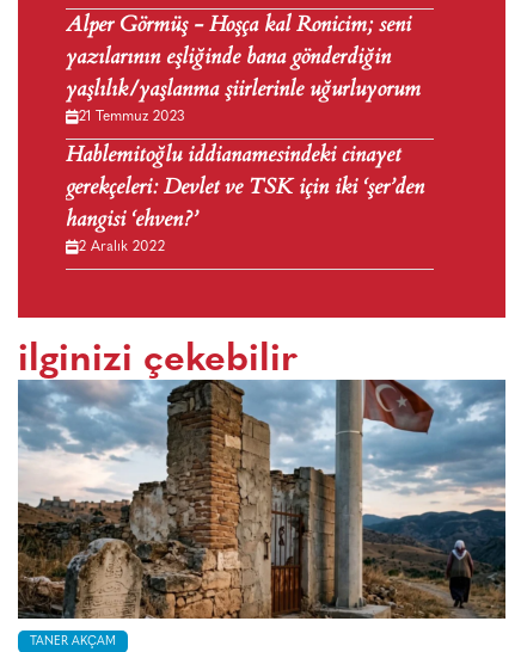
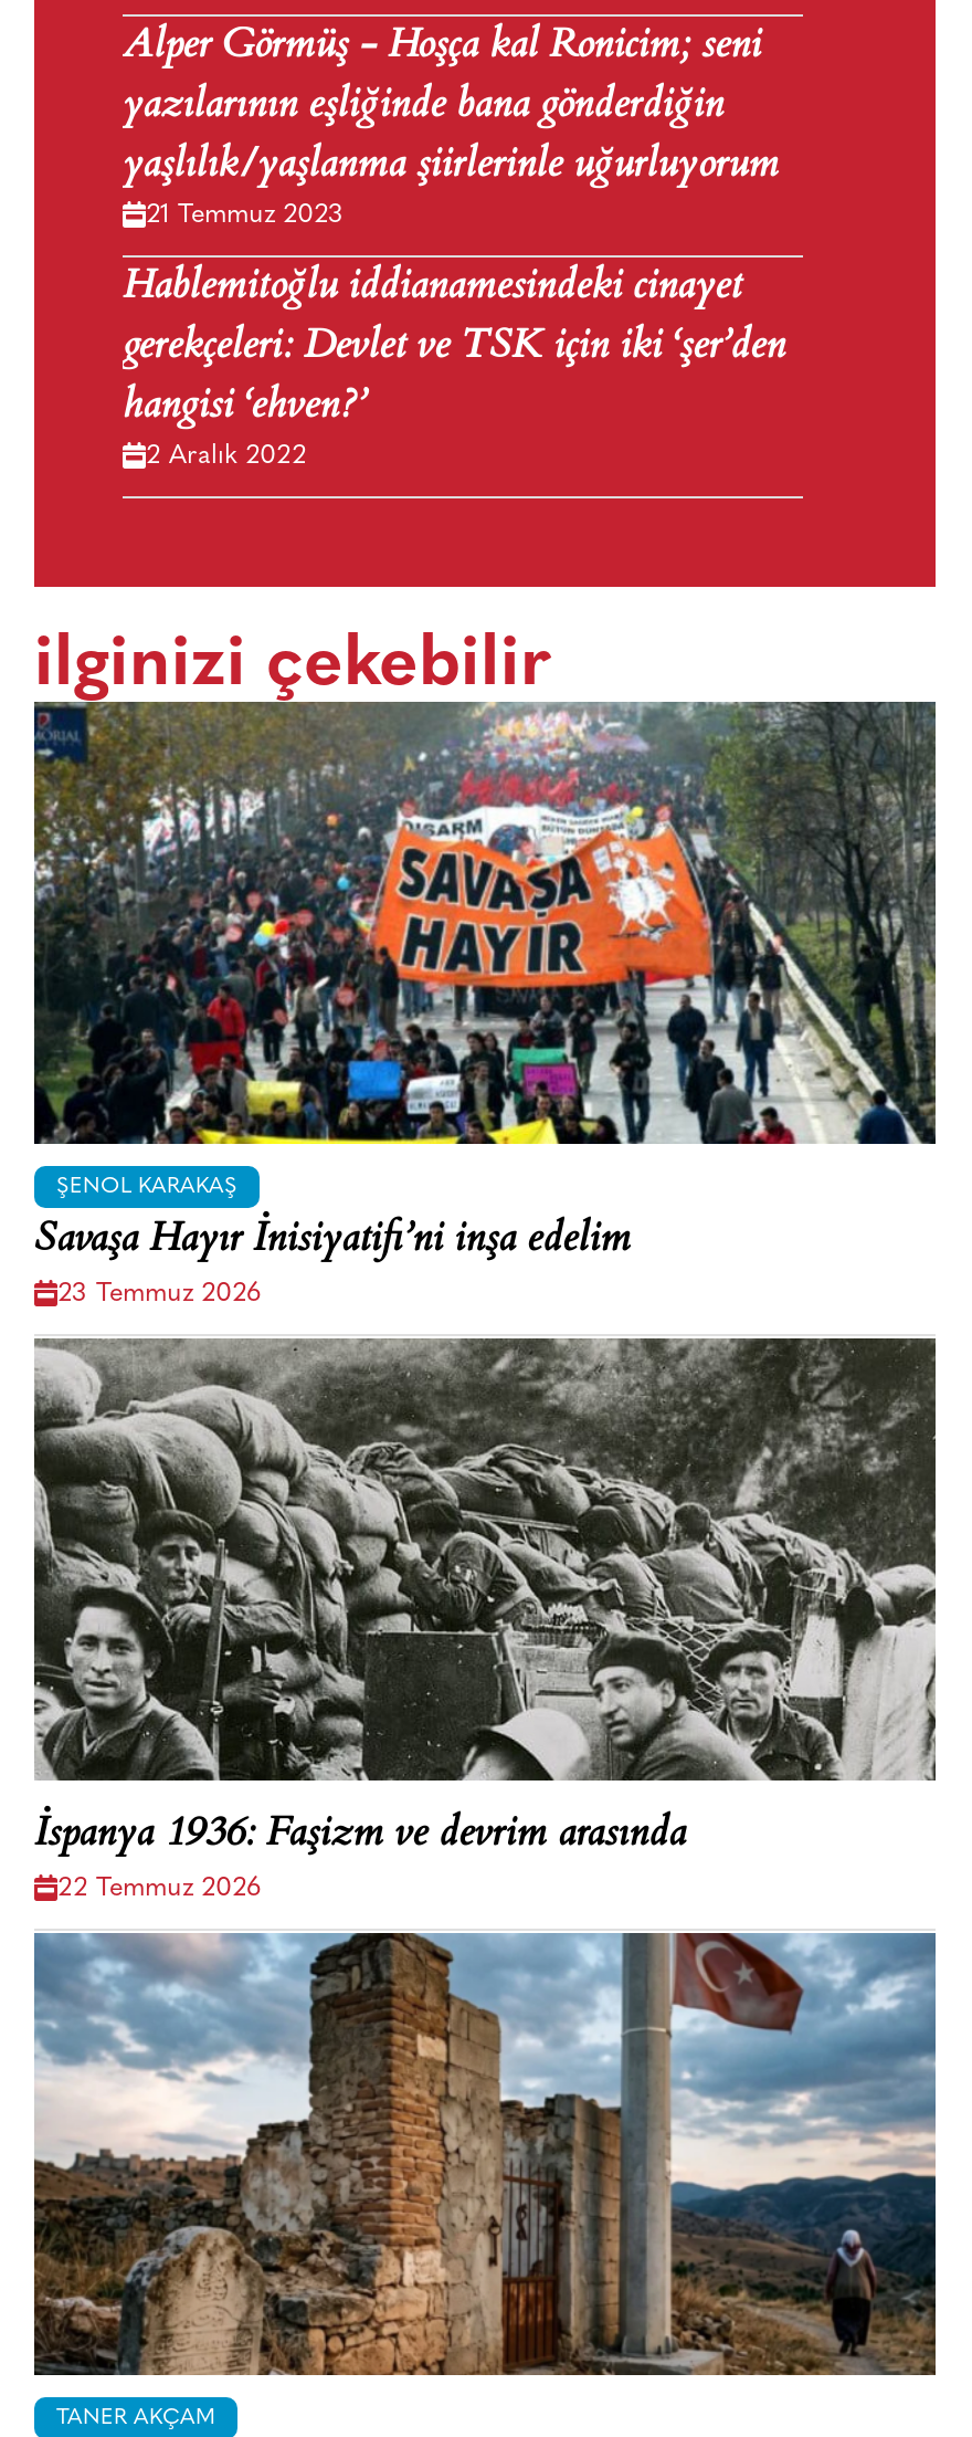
+ [image]
+ ŞENOL KARAKAŞ
+ Savaşa Hayır İnisiyatifi’ni inşa edelim
+ 23 Temmuz 2026

+ [image]
+ İspanya 1936: Faşizm ve devrim arasında
+ 22 Temmuz 2026
